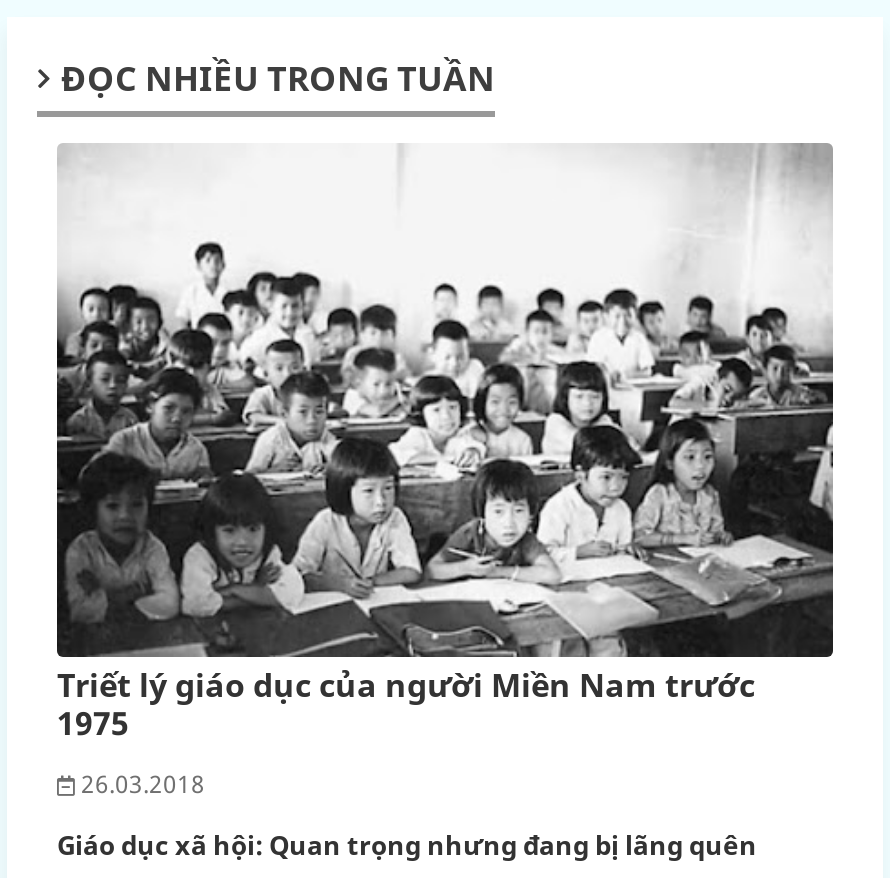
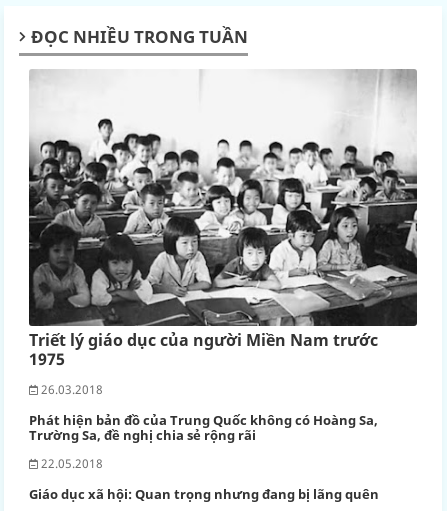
+ Phát hiện bản đồ của Trung Quốc không có Hoàng Sa,
+ Trường Sa, đề nghị chia sẻ rộng rãi
+ 22.05.2018
